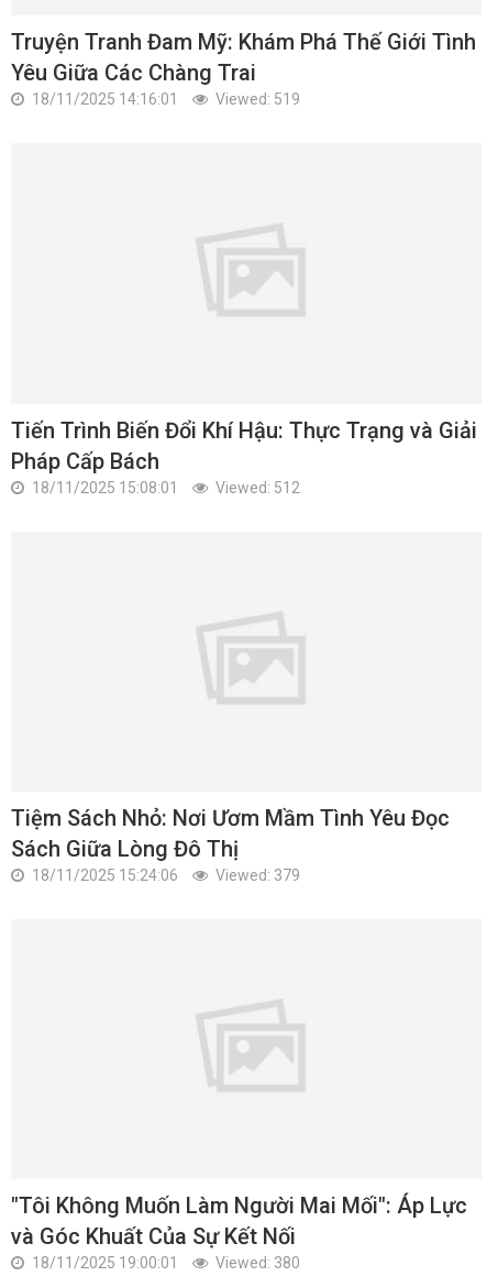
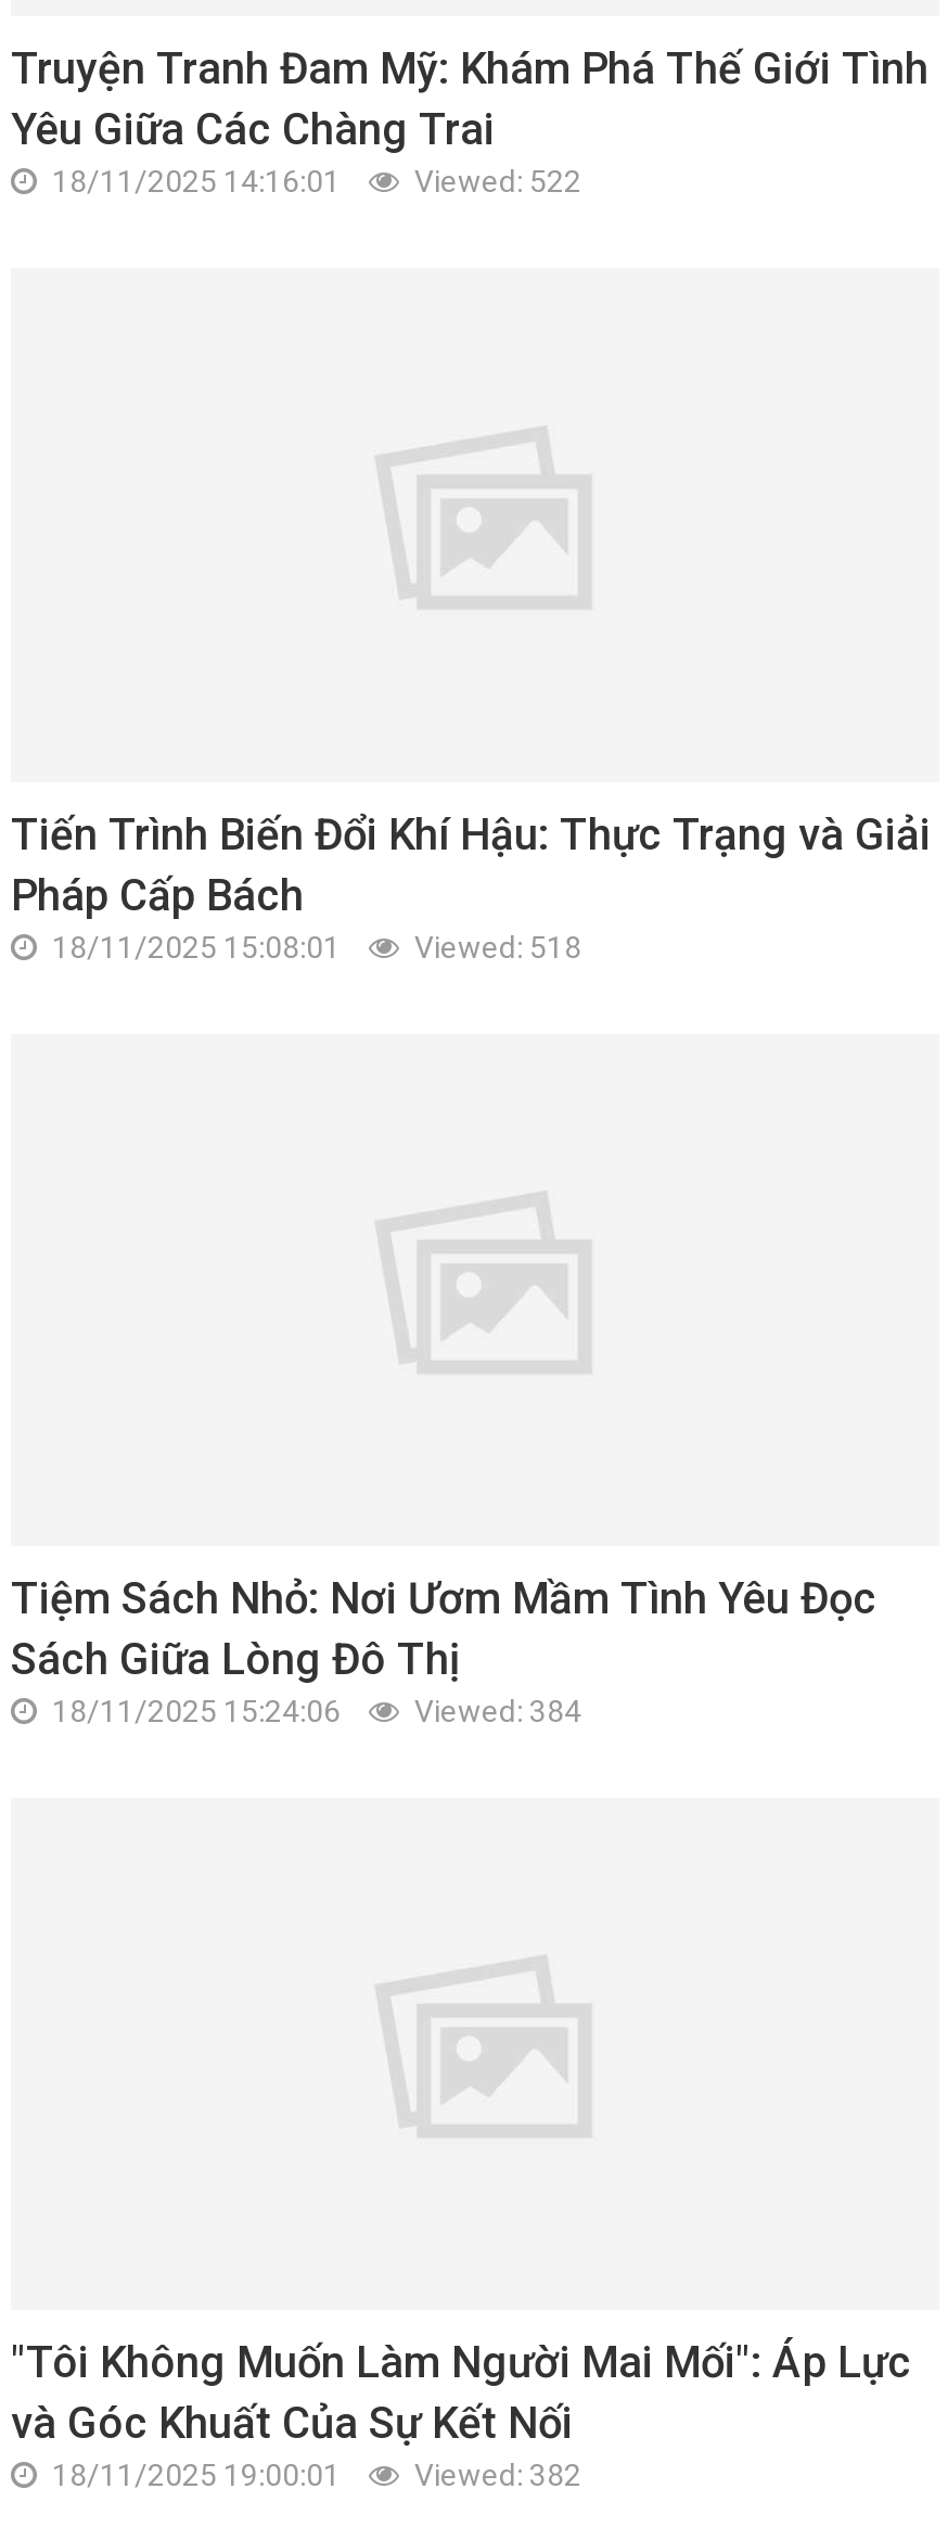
- 18/11/2025 14:16:01 Viewed: 519
+ 18/11/2025 14:16:01 Viewed: 522

- 18/11/2025 15:08:01 Viewed: 512
+ 18/11/2025 15:08:01 Viewed: 518

- 18/11/2025 15:24:06 Viewed: 379
+ 18/11/2025 15:24:06 Viewed: 384

- 18/11/2025 19:00:01 Viewed: 380
+ 18/11/2025 19:00:01 Viewed: 382
